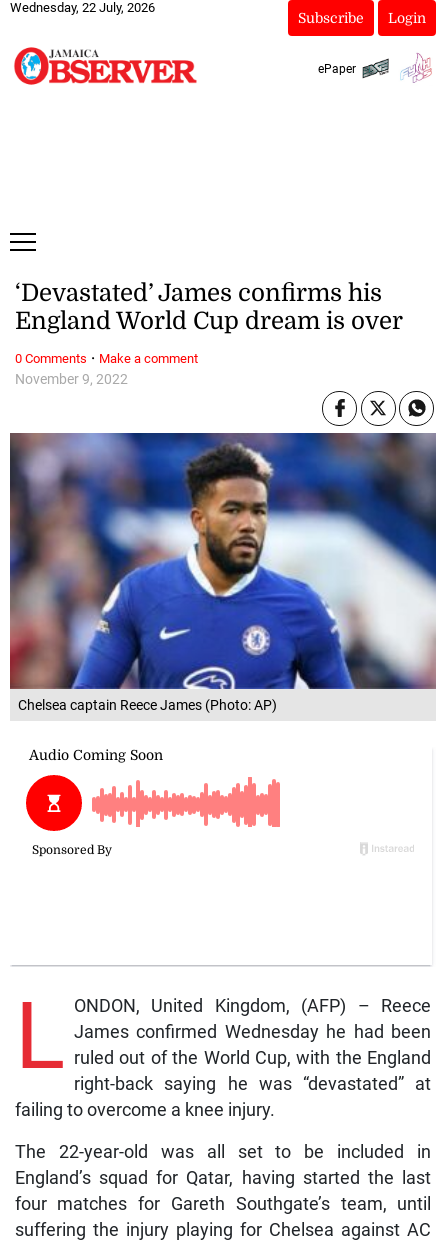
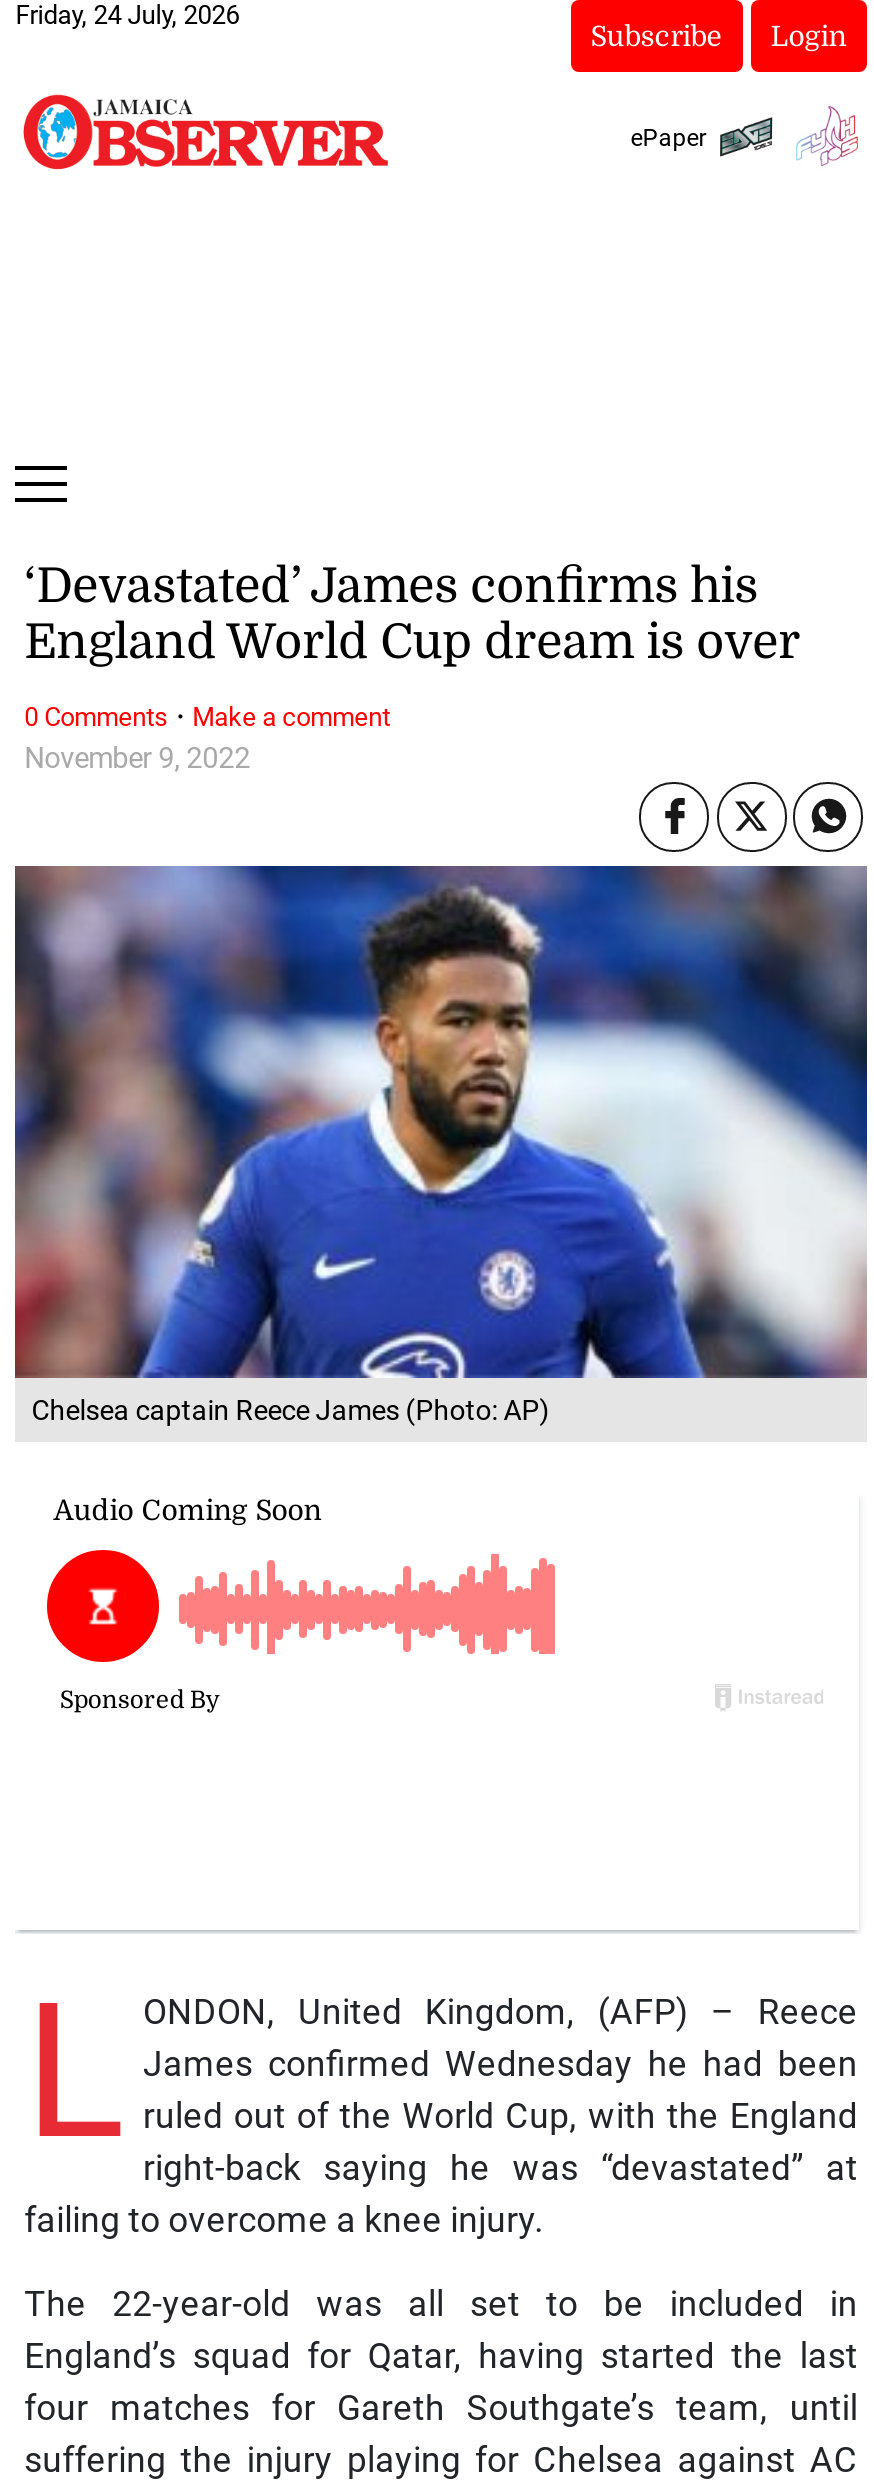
- Wednesday, 22 July, 2026
+ Friday, 24 July, 2026
